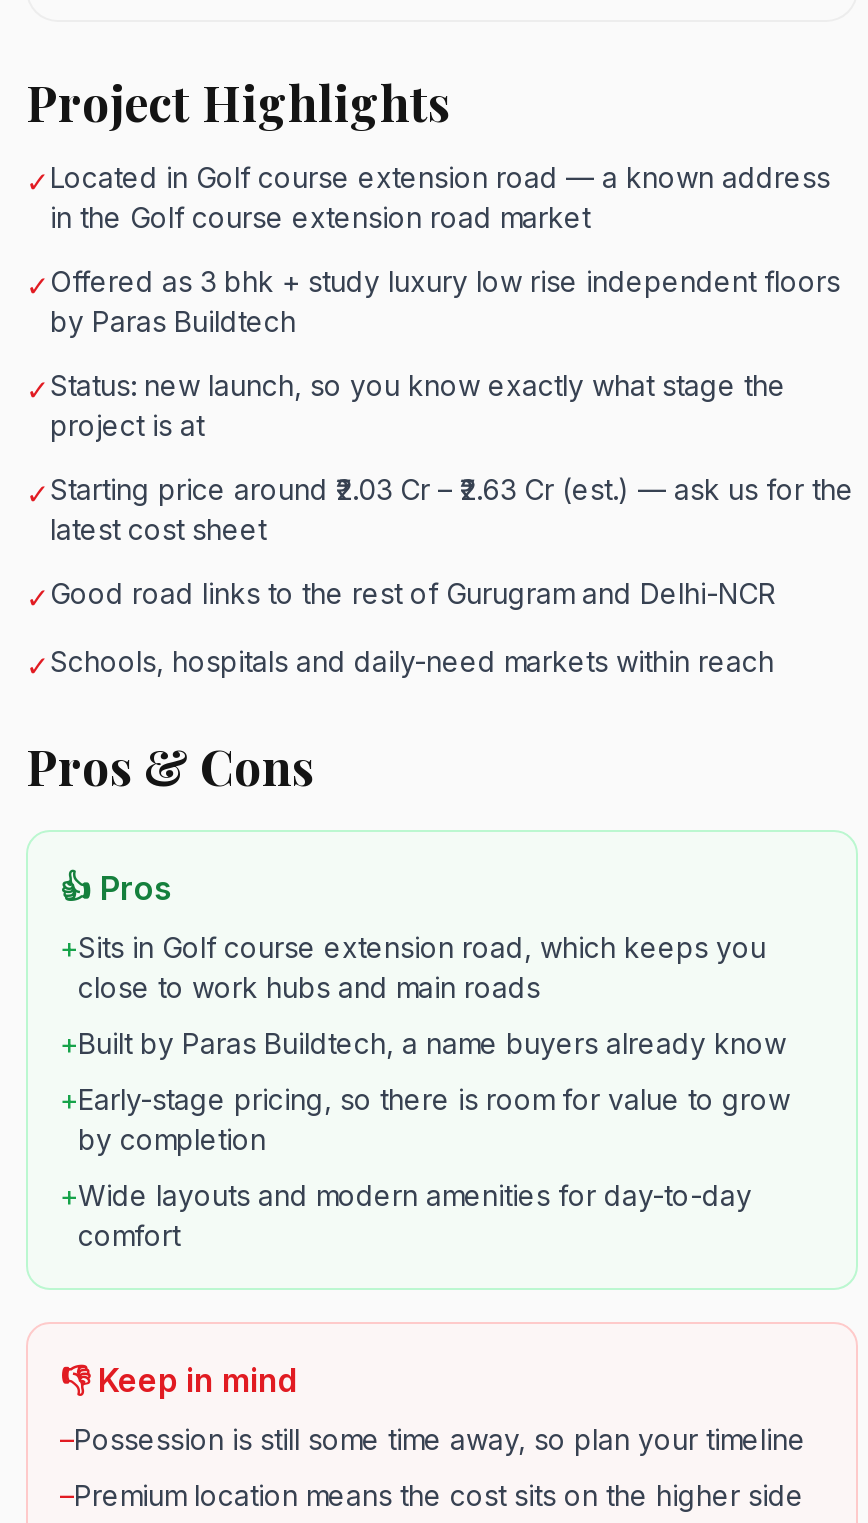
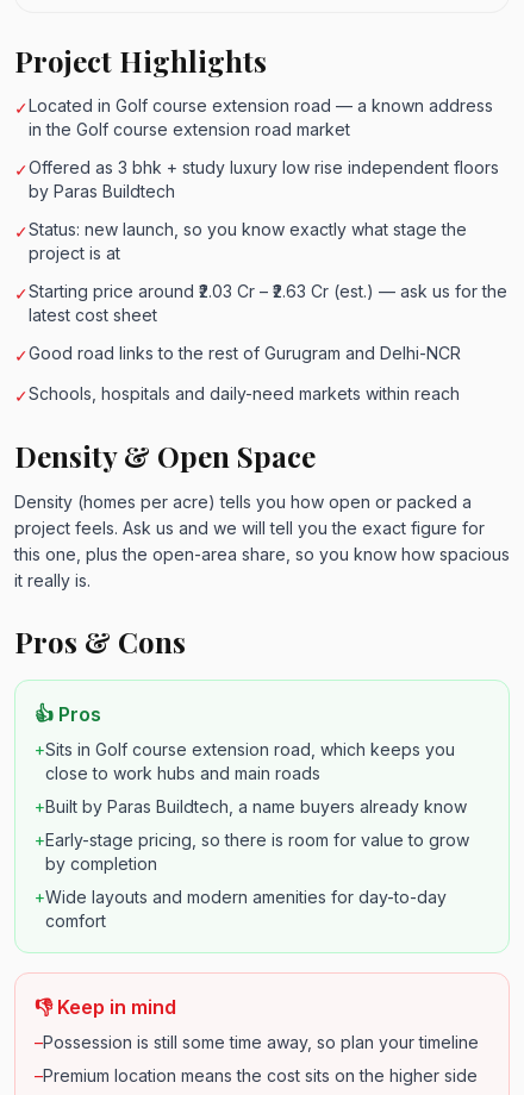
+ Density & Open Space
+ Density (homes per acre) tells you how open or packed a
+ project feels. Ask us and we will tell you the exact figure for
+ this one, plus the open-area share, so you know how spacious
+ it really is.
